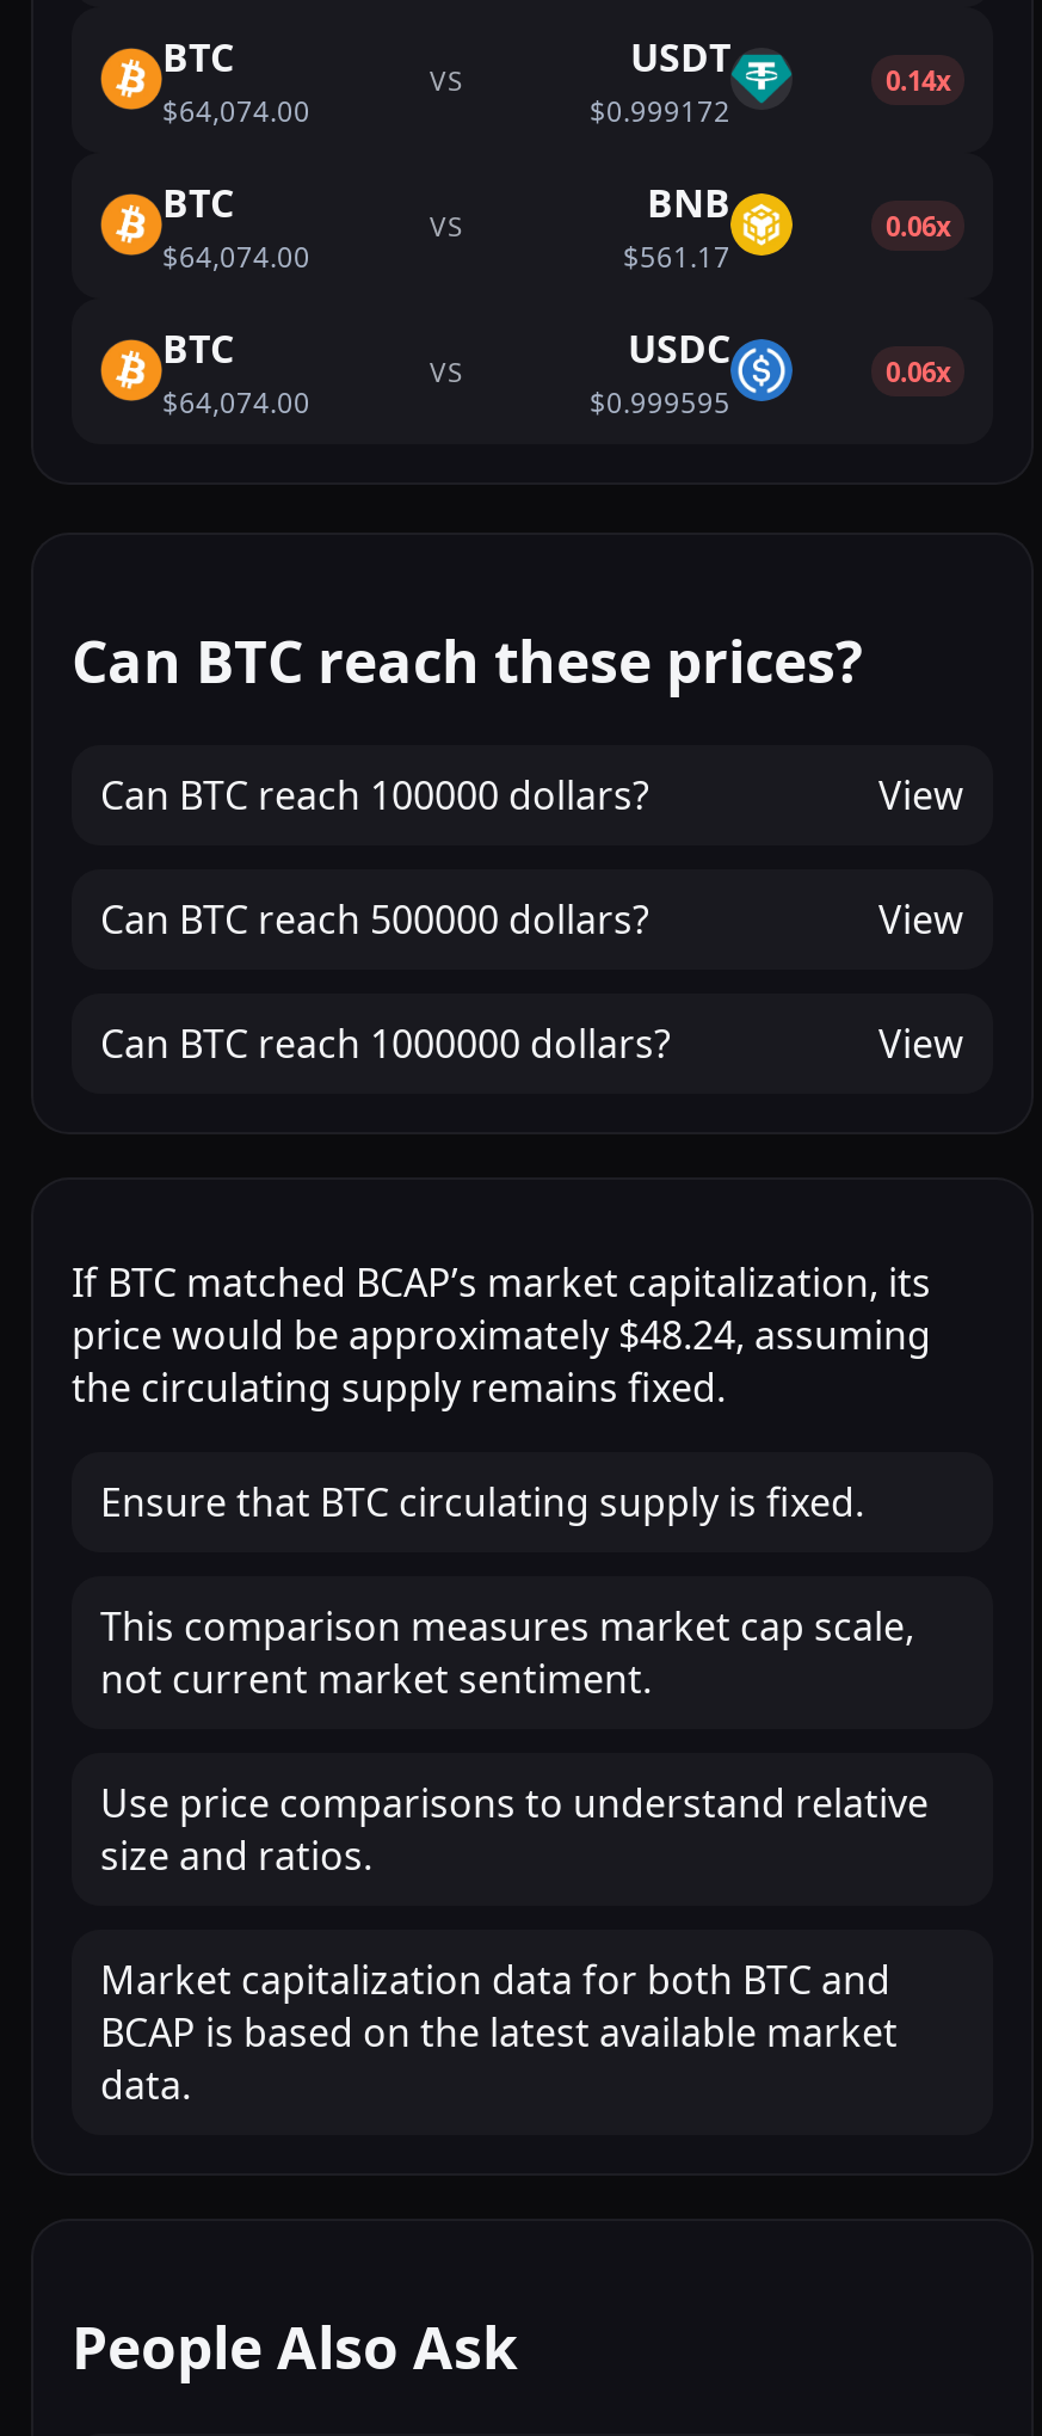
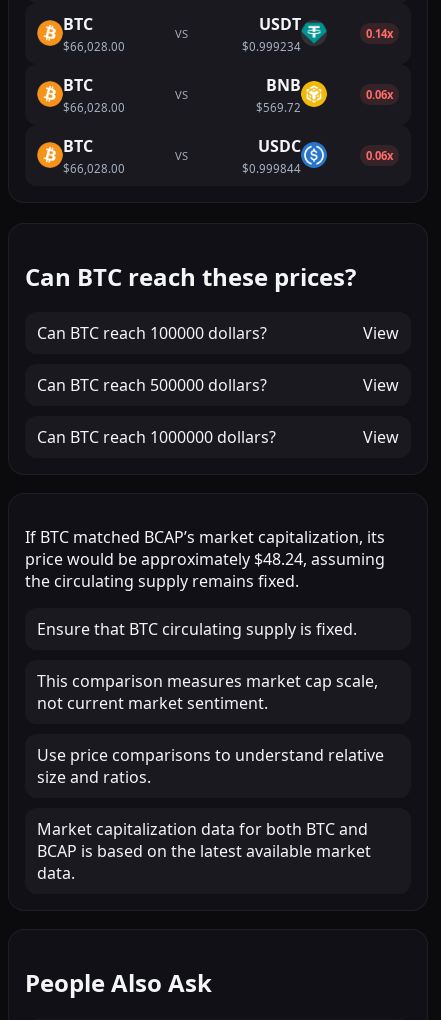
- $64,074.00
+ $66,028.00

- $0.999172
+ $0.999234

- $64,074.00
+ $66,028.00

- $561.17
+ $569.72

- $64,074.00
+ $66,028.00

- $0.999595
+ $0.999844
